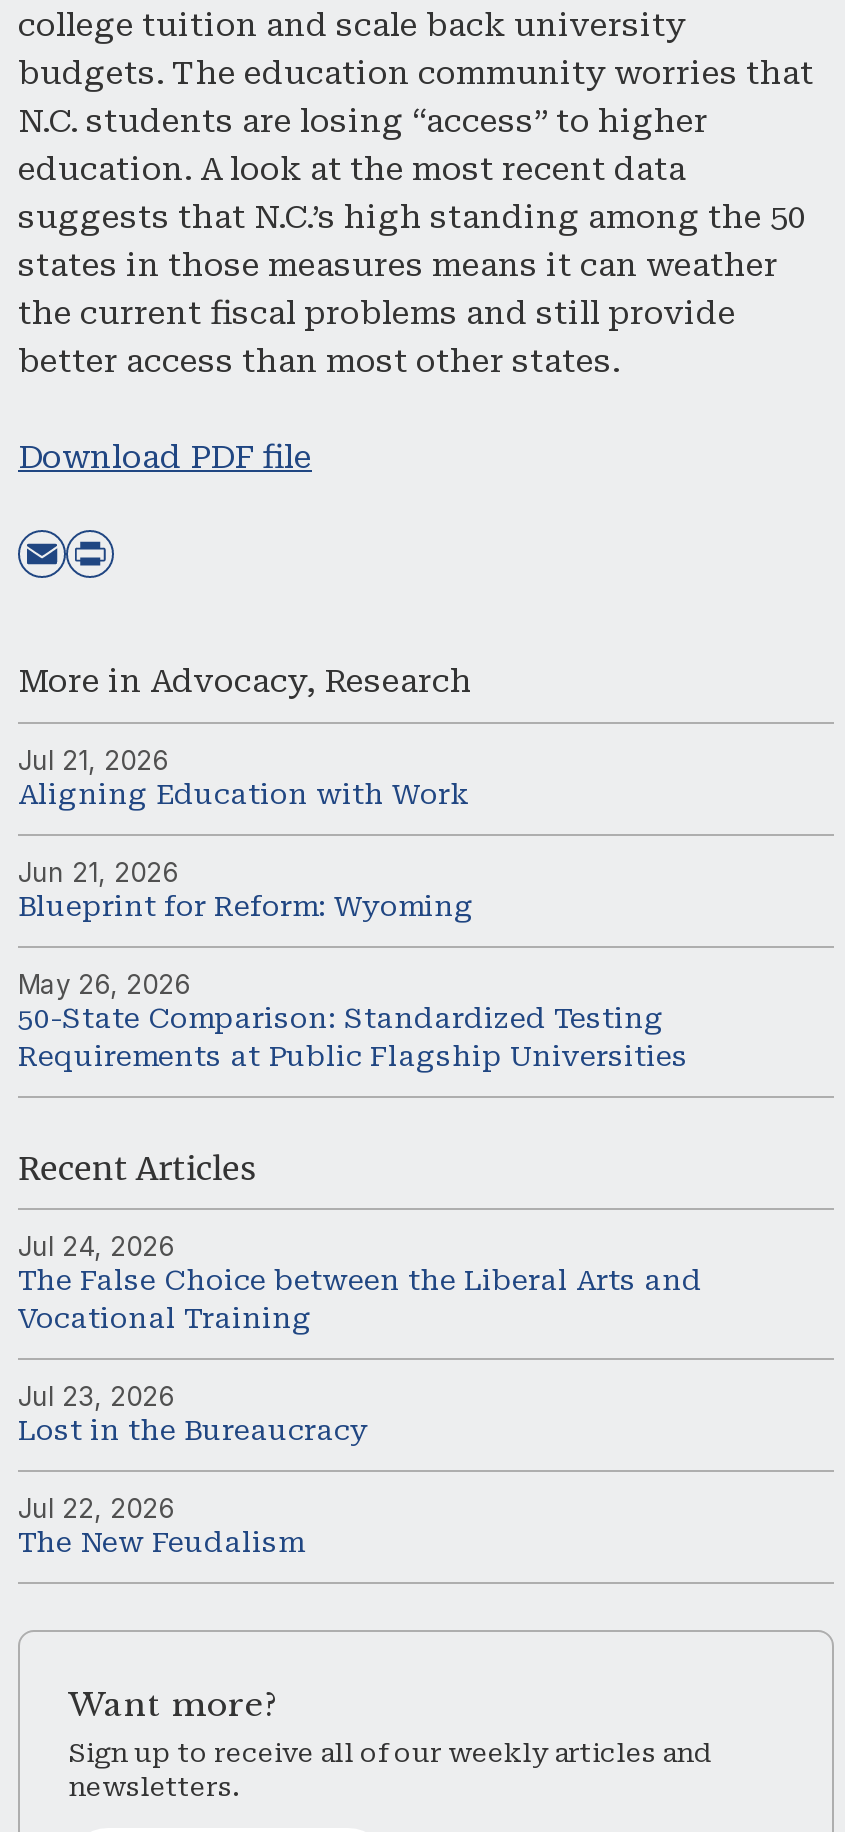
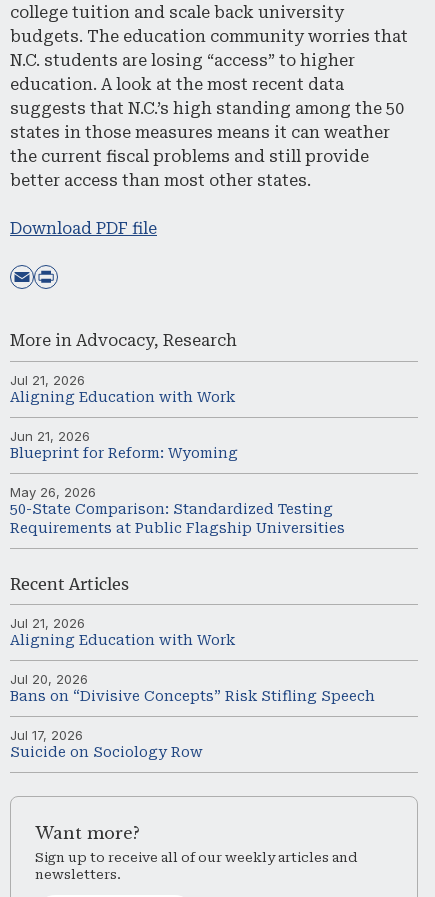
- Jul 24, 2026
- The False Choice between the Liberal Arts and
- Vocational Training
+ Jul 21, 2026
+ Aligning Education with Work

- Jul 23, 2026
- Lost in the Bureaucracy
+ Jul 20, 2026
+ Bans on “Divisive Concepts” Risk Stifling Speech

- Jul 22, 2026
- The New Feudalism
+ Jul 17, 2026
+ Suicide on Sociology Row
